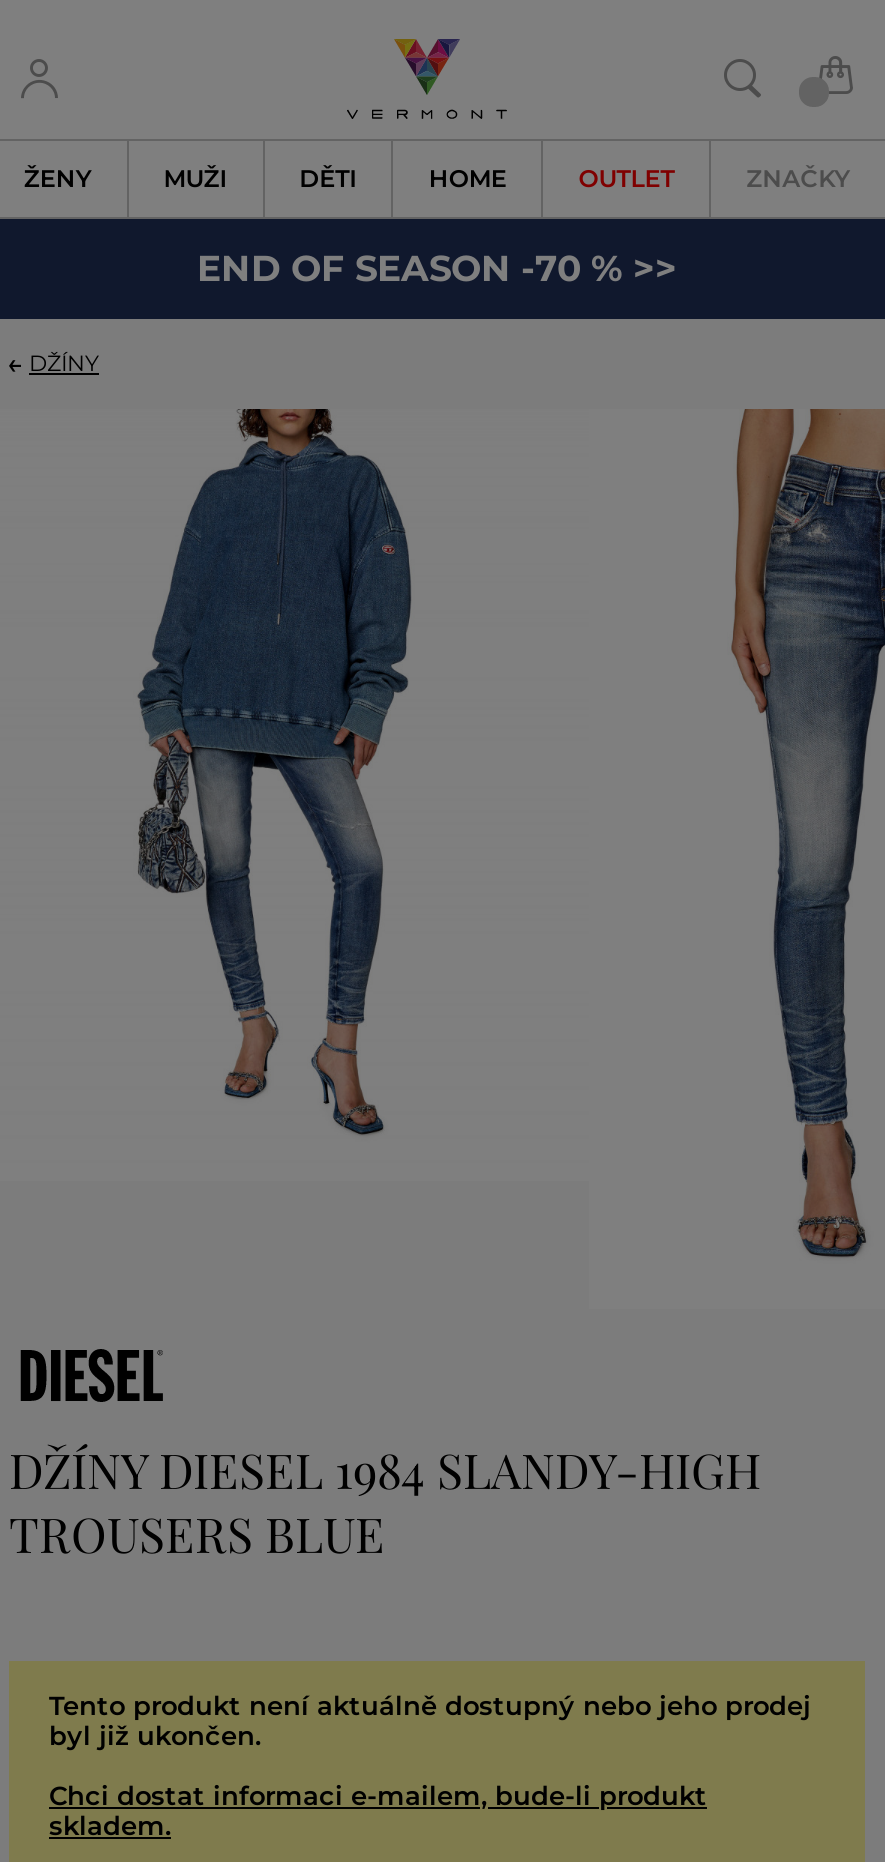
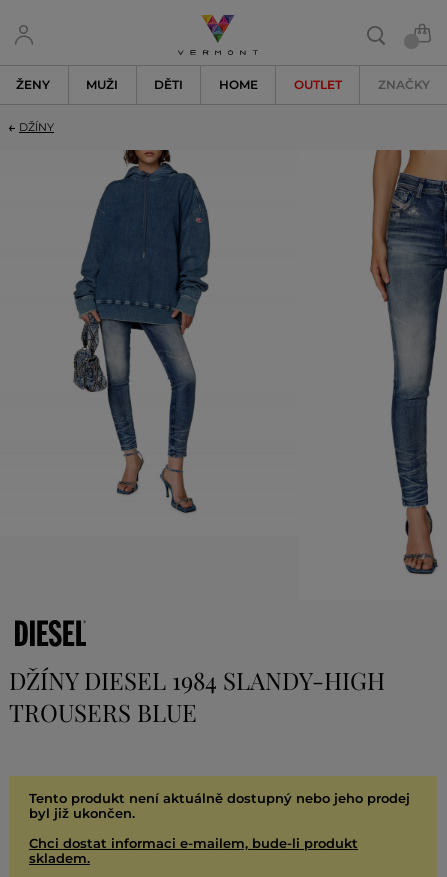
- END OF SEASON -70 % >>
